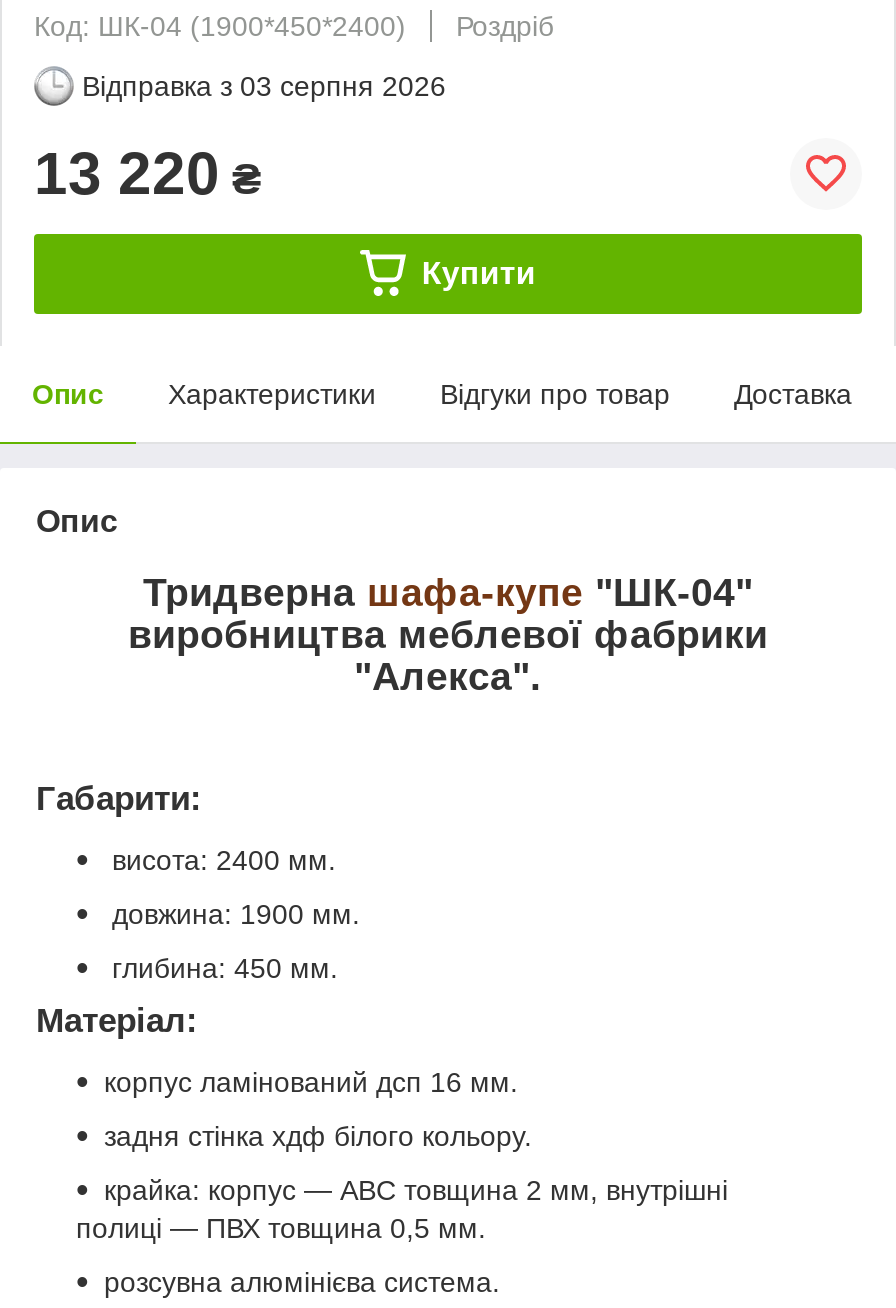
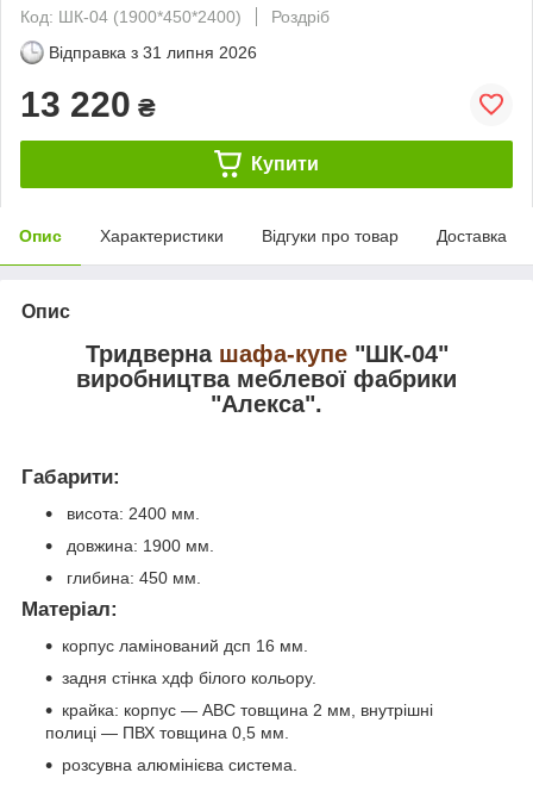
- Відправка з 03 серпня 2026
+ Відправка з 31 липня 2026
